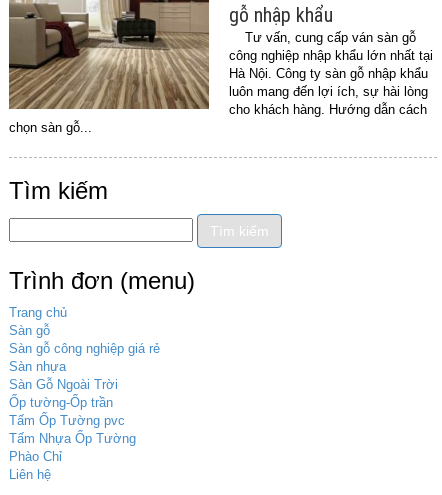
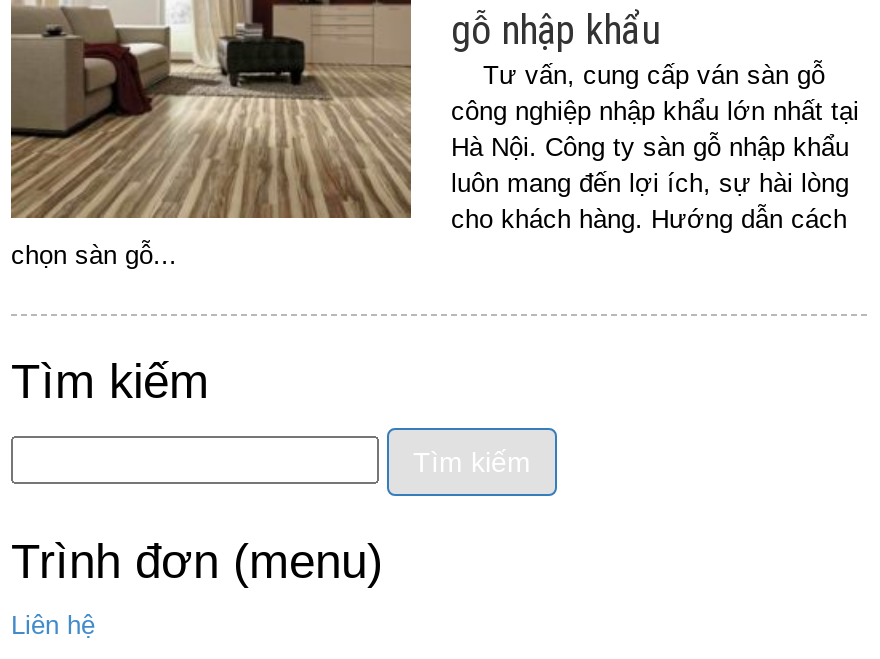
- Trang chủ
- Sàn gỗ
- Sàn gỗ công nghiệp giá rẻ
- Sàn nhựa
- Sàn Gỗ Ngoài Trời
- Ốp tường-Ốp trần
- Tấm Ốp Tường pvc
- Tấm Nhựa Ốp Tường
- Phào Chỉ
